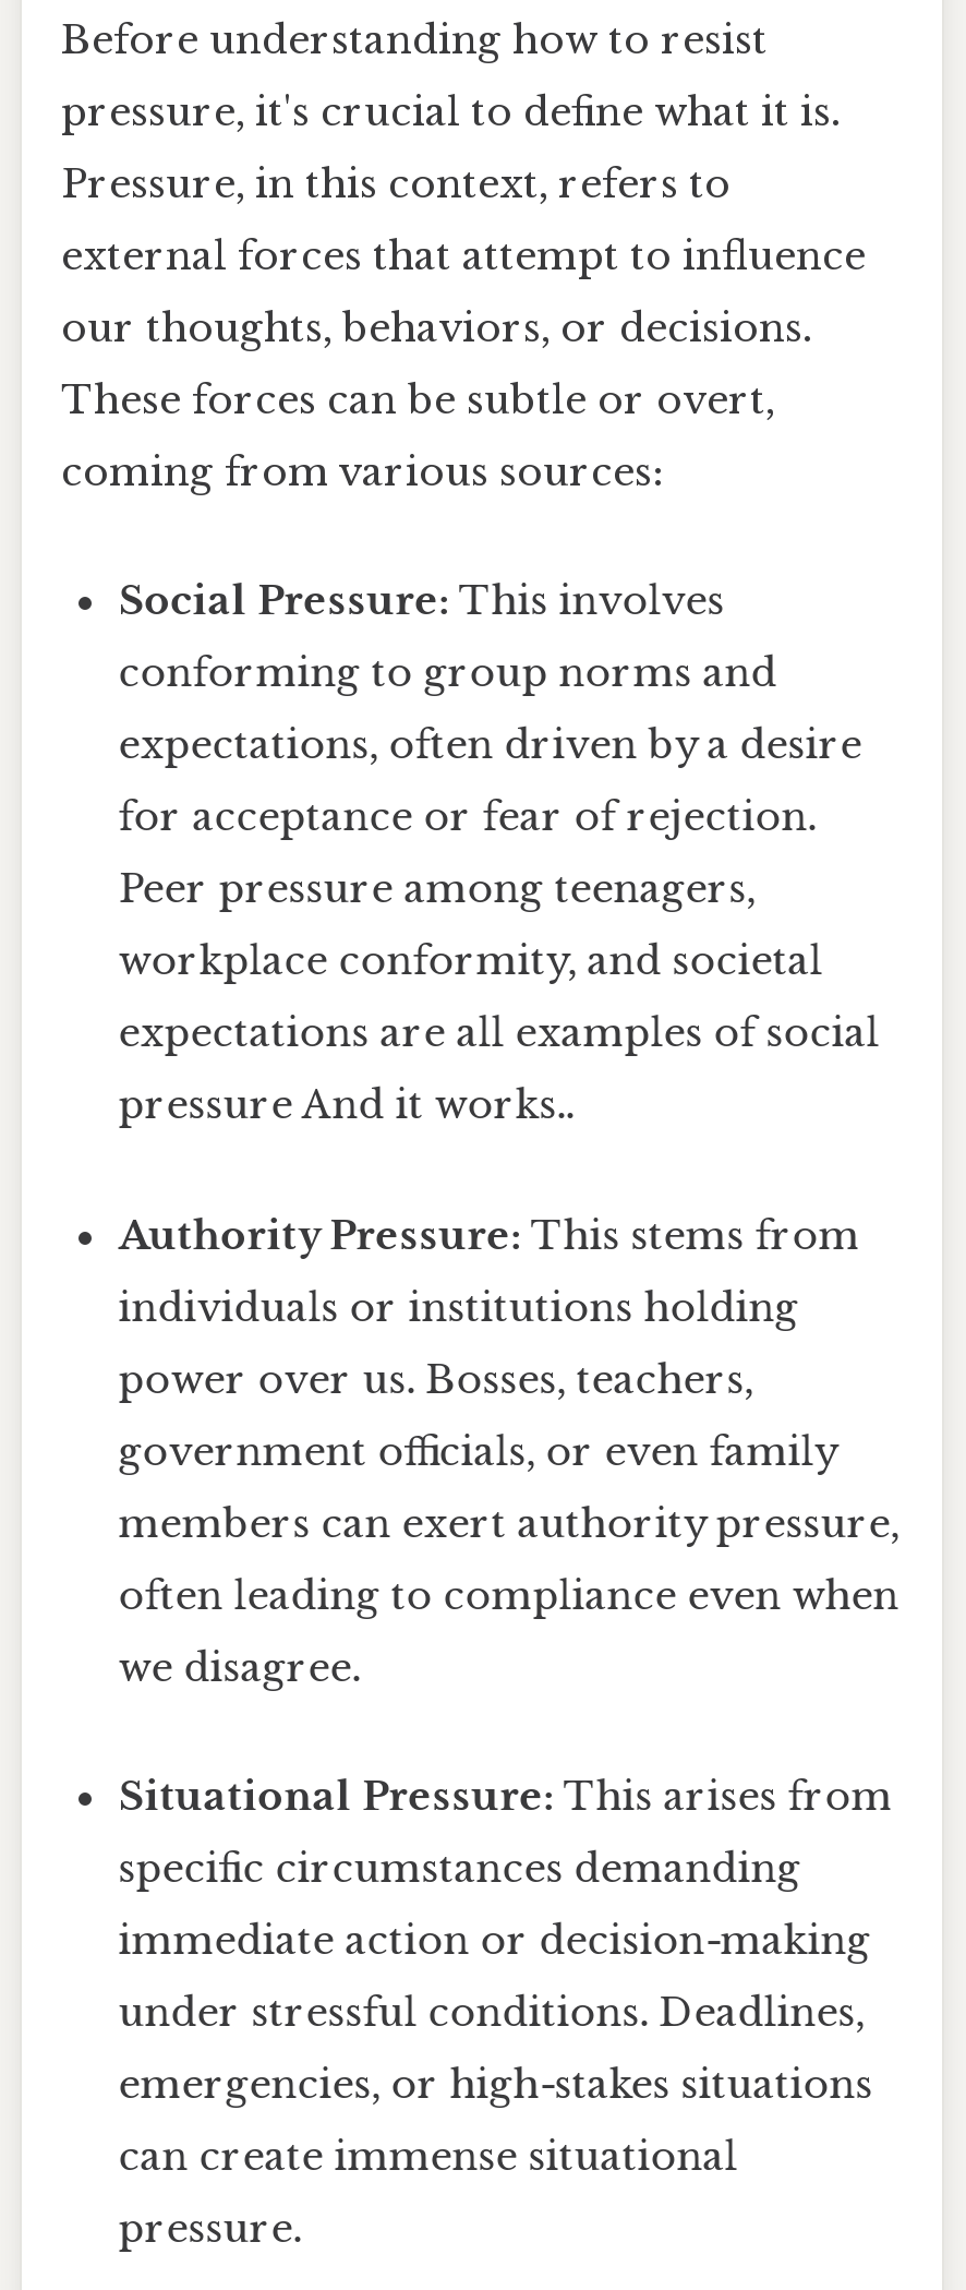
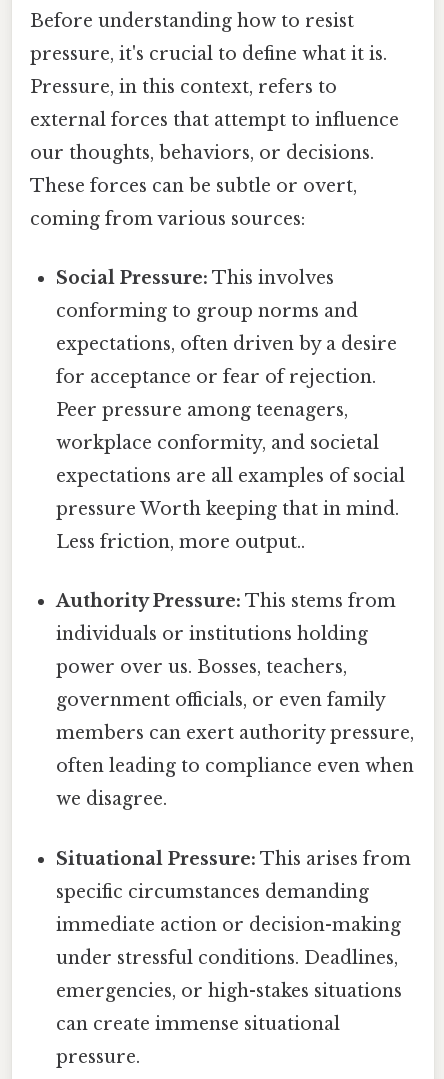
- pressure And it works..
+ pressure Worth keeping that in mind.
+ Less friction, more output..
